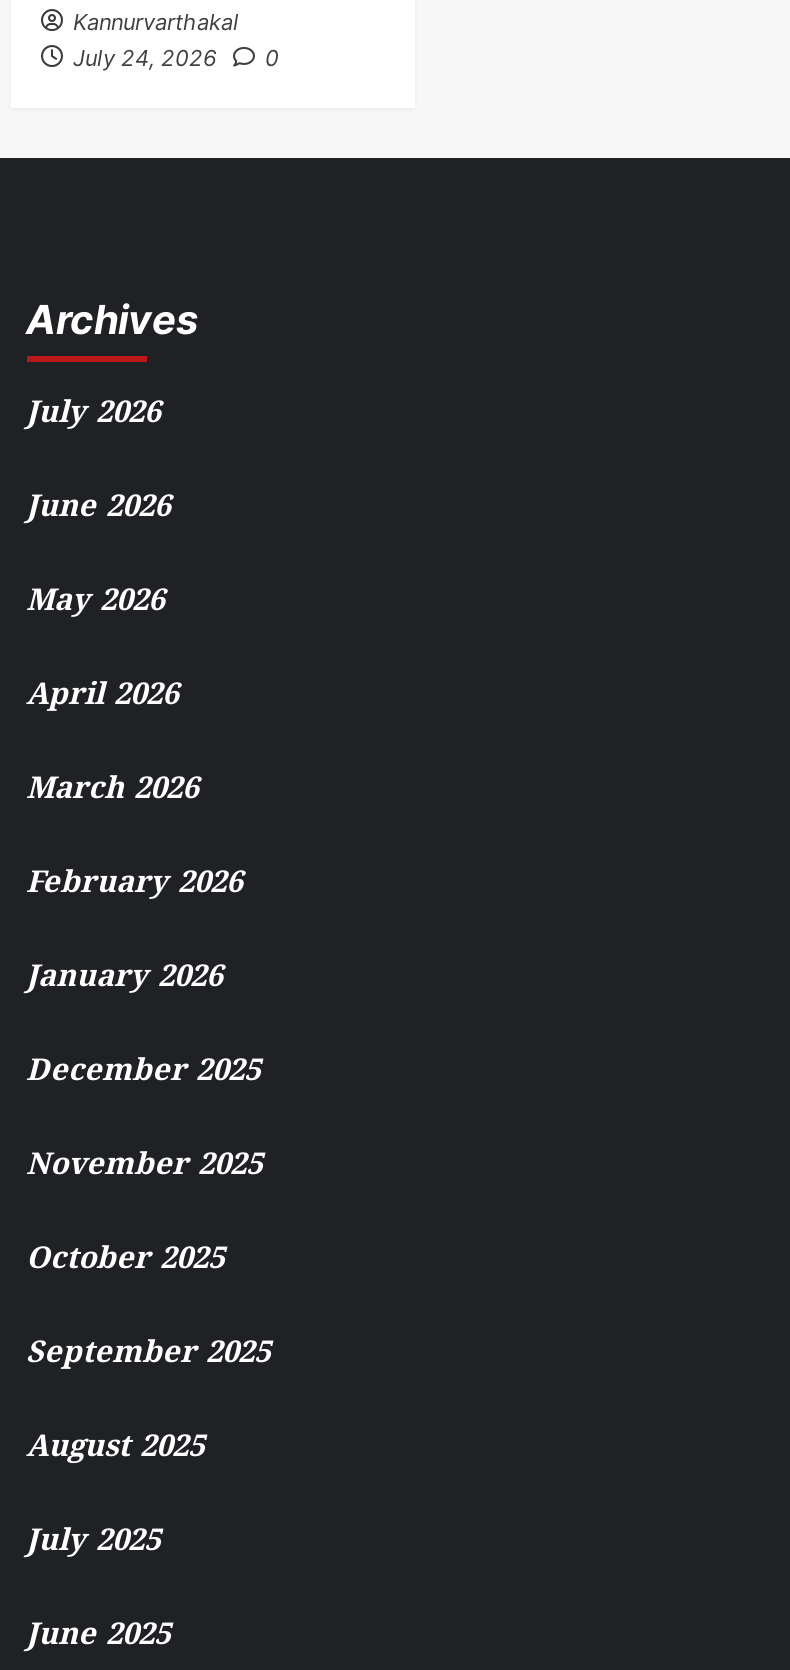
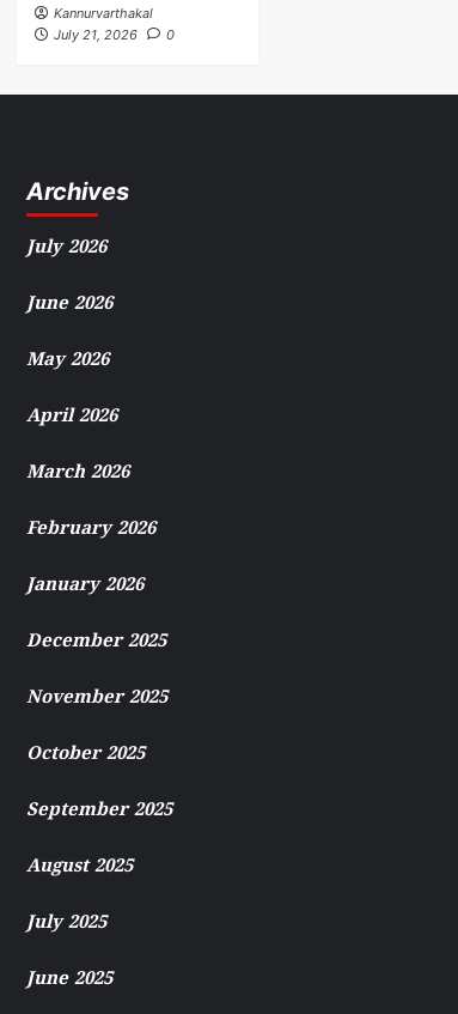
- July 24, 2026 0
+ July 21, 2026 0
